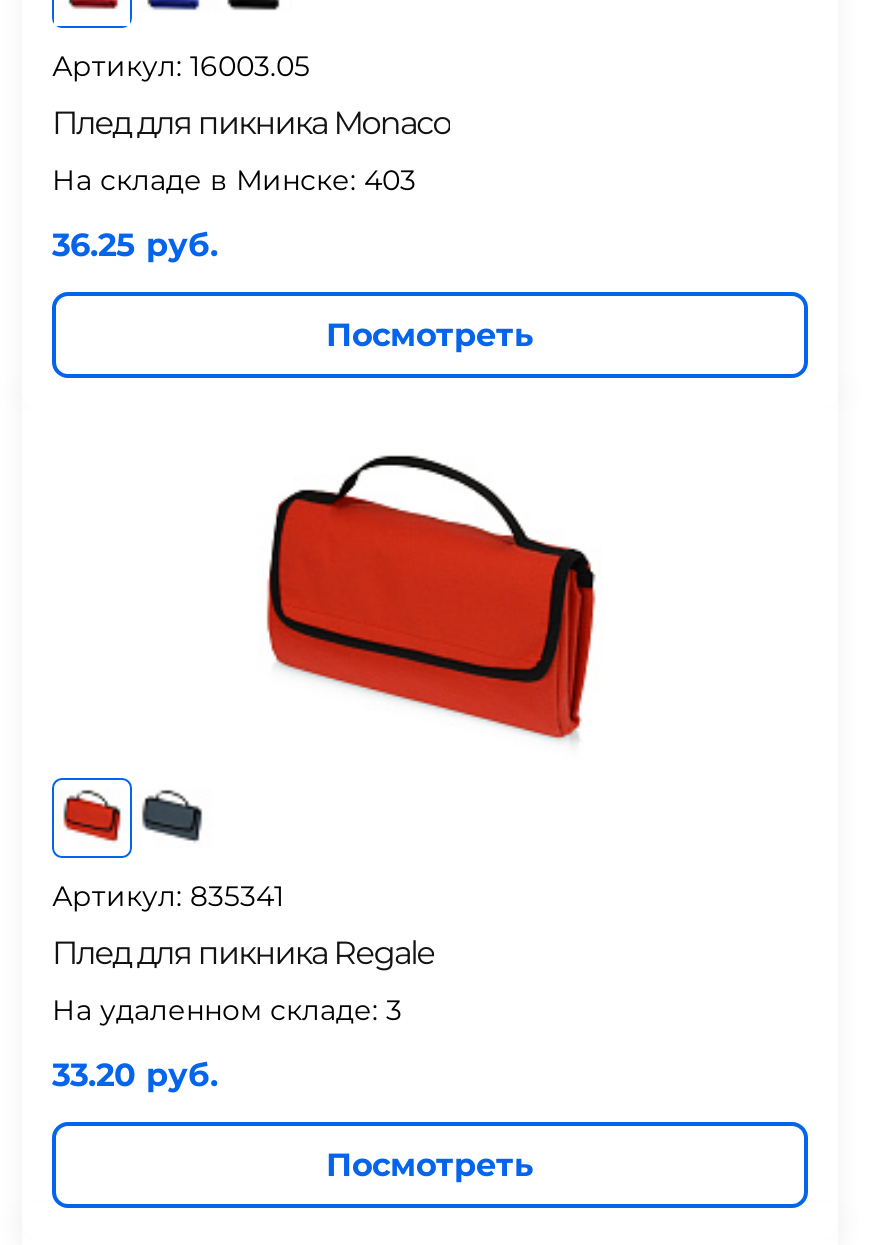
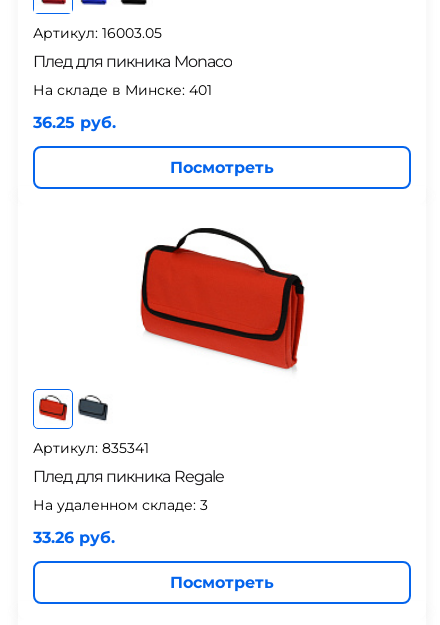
- На складе в Минске: 403
+ На складе в Минске: 401

- 33.20 руб.
+ 33.26 руб.
